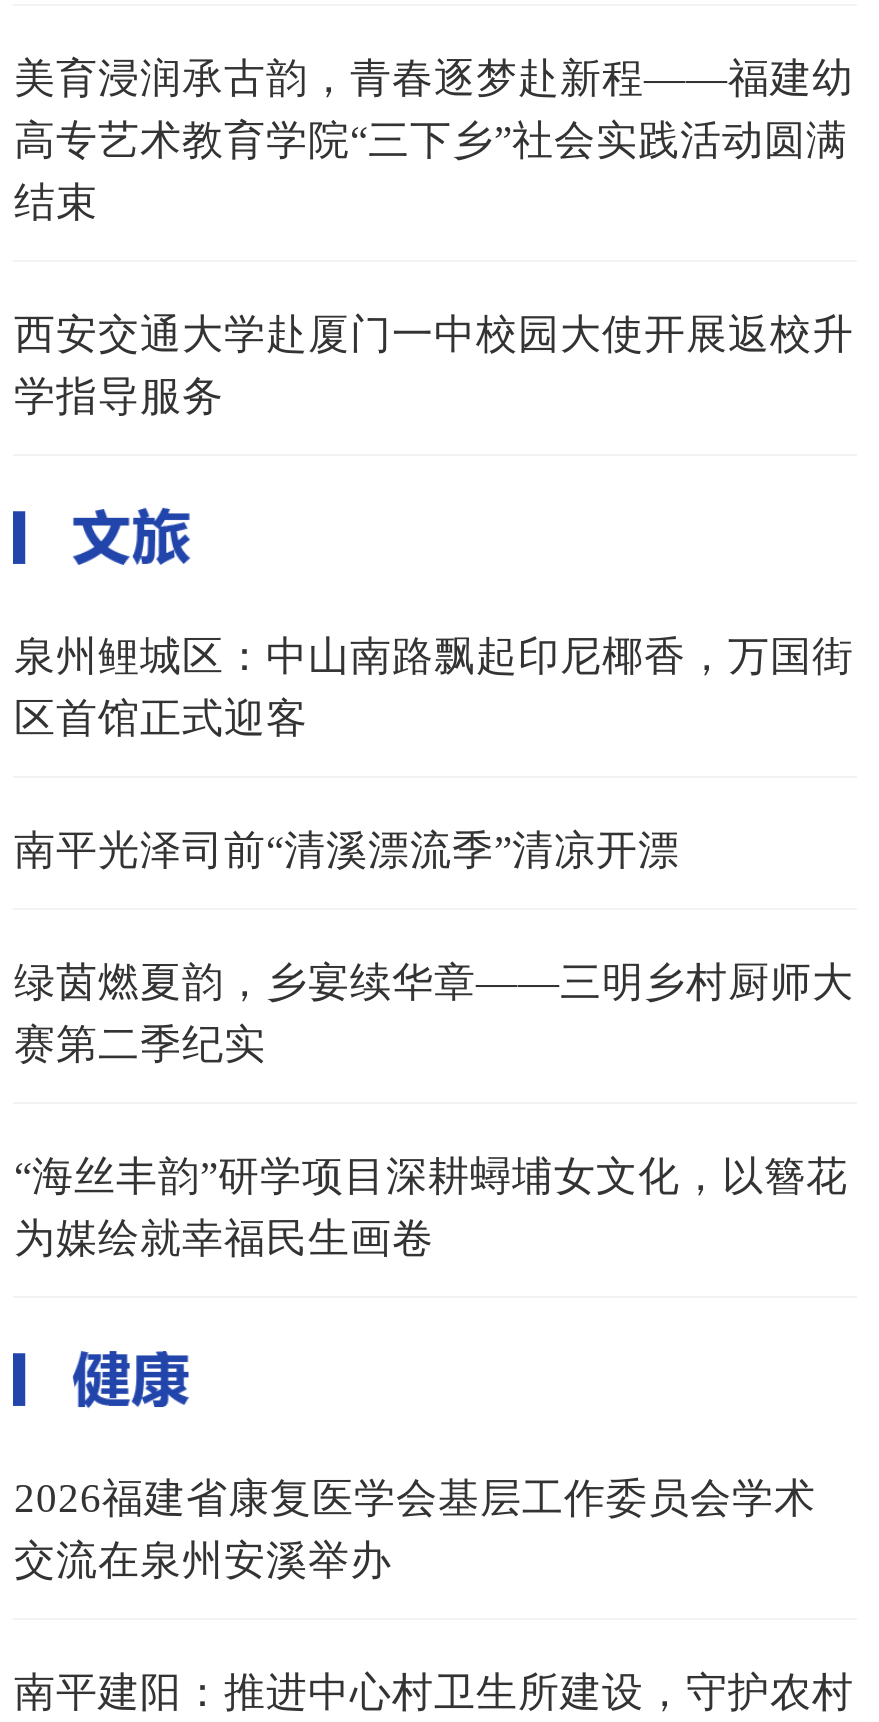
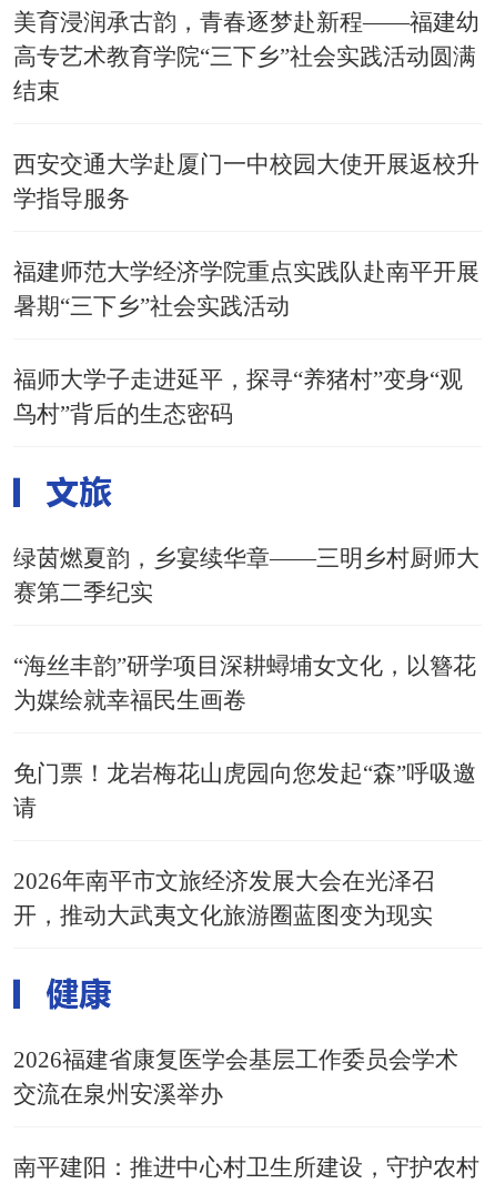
- 泉州鲤城区：中山南路飘起印尼椰香，万国街
- 区首馆正式迎客
+ 福建师范大学经济学院重点实践队赴南平开展
+ 暑期“三下乡”社会实践活动

- 南平光泽司前“清溪漂流季”清凉开漂
+ 福师大学子走进延平，探寻“养猪村”变身“观
+ 鸟村”背后的生态密码

+ 免门票！龙岩梅花山虎园向您发起“森”呼吸邀
+ 请
+ 2026年南平市文旅经济发展大会在光泽召
+ 开，推动大武夷文化旅游圈蓝图变为现实
